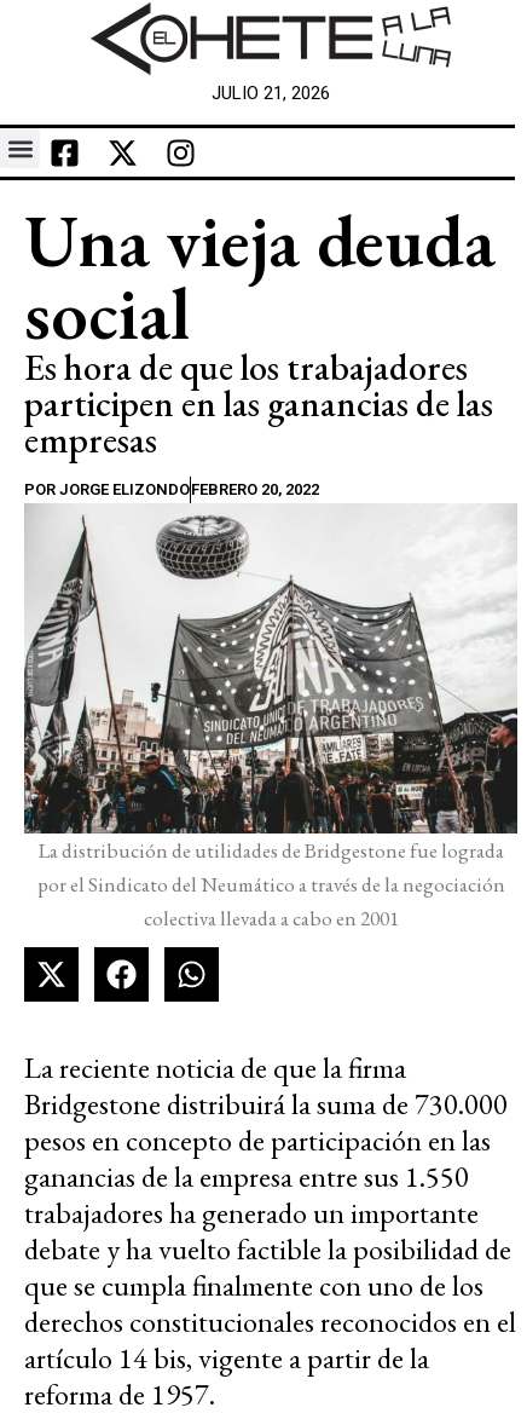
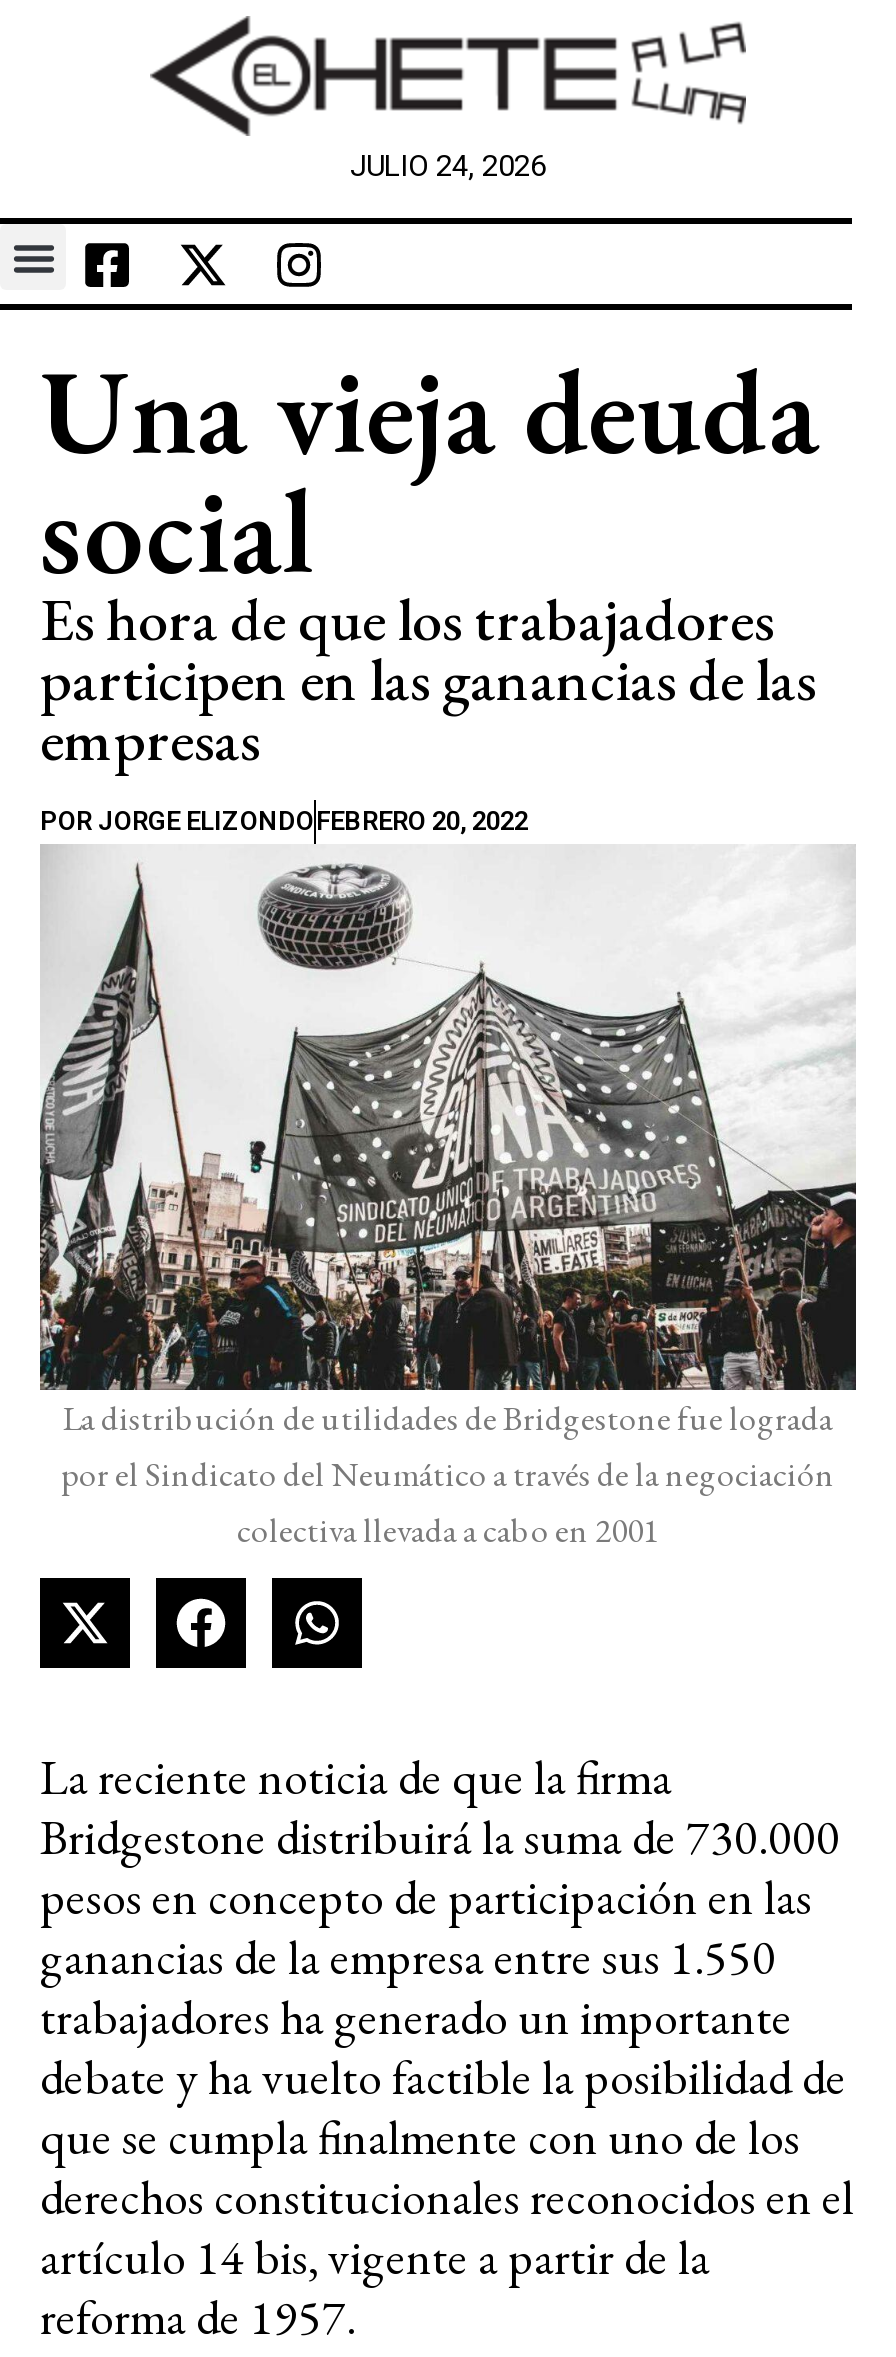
- JULIO 21, 2026
+ JULIO 24, 2026
